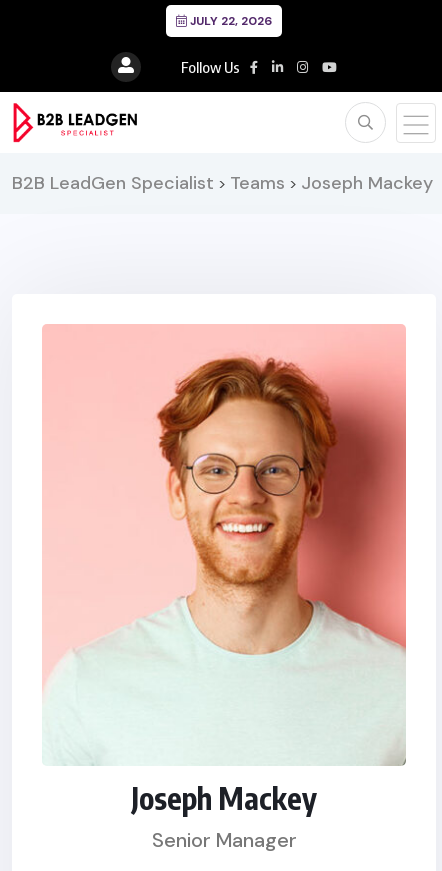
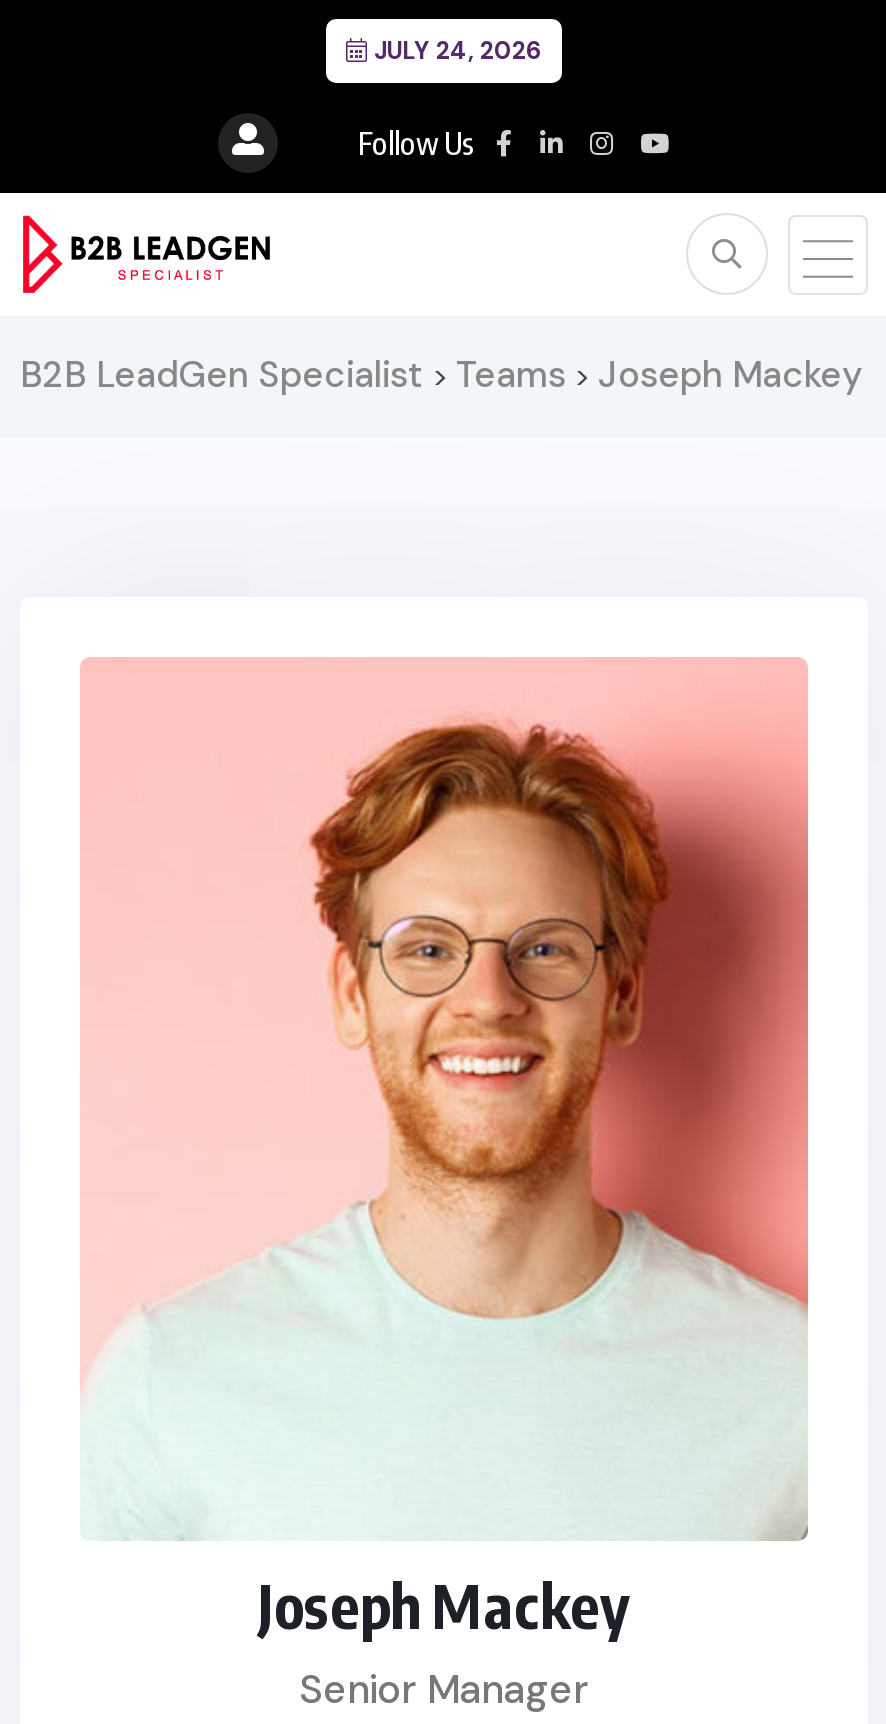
- JULY 22, 2026
+ JULY 24, 2026
